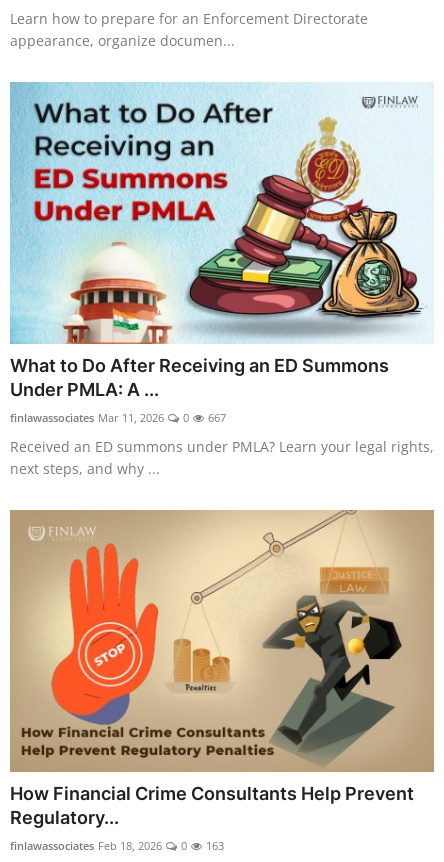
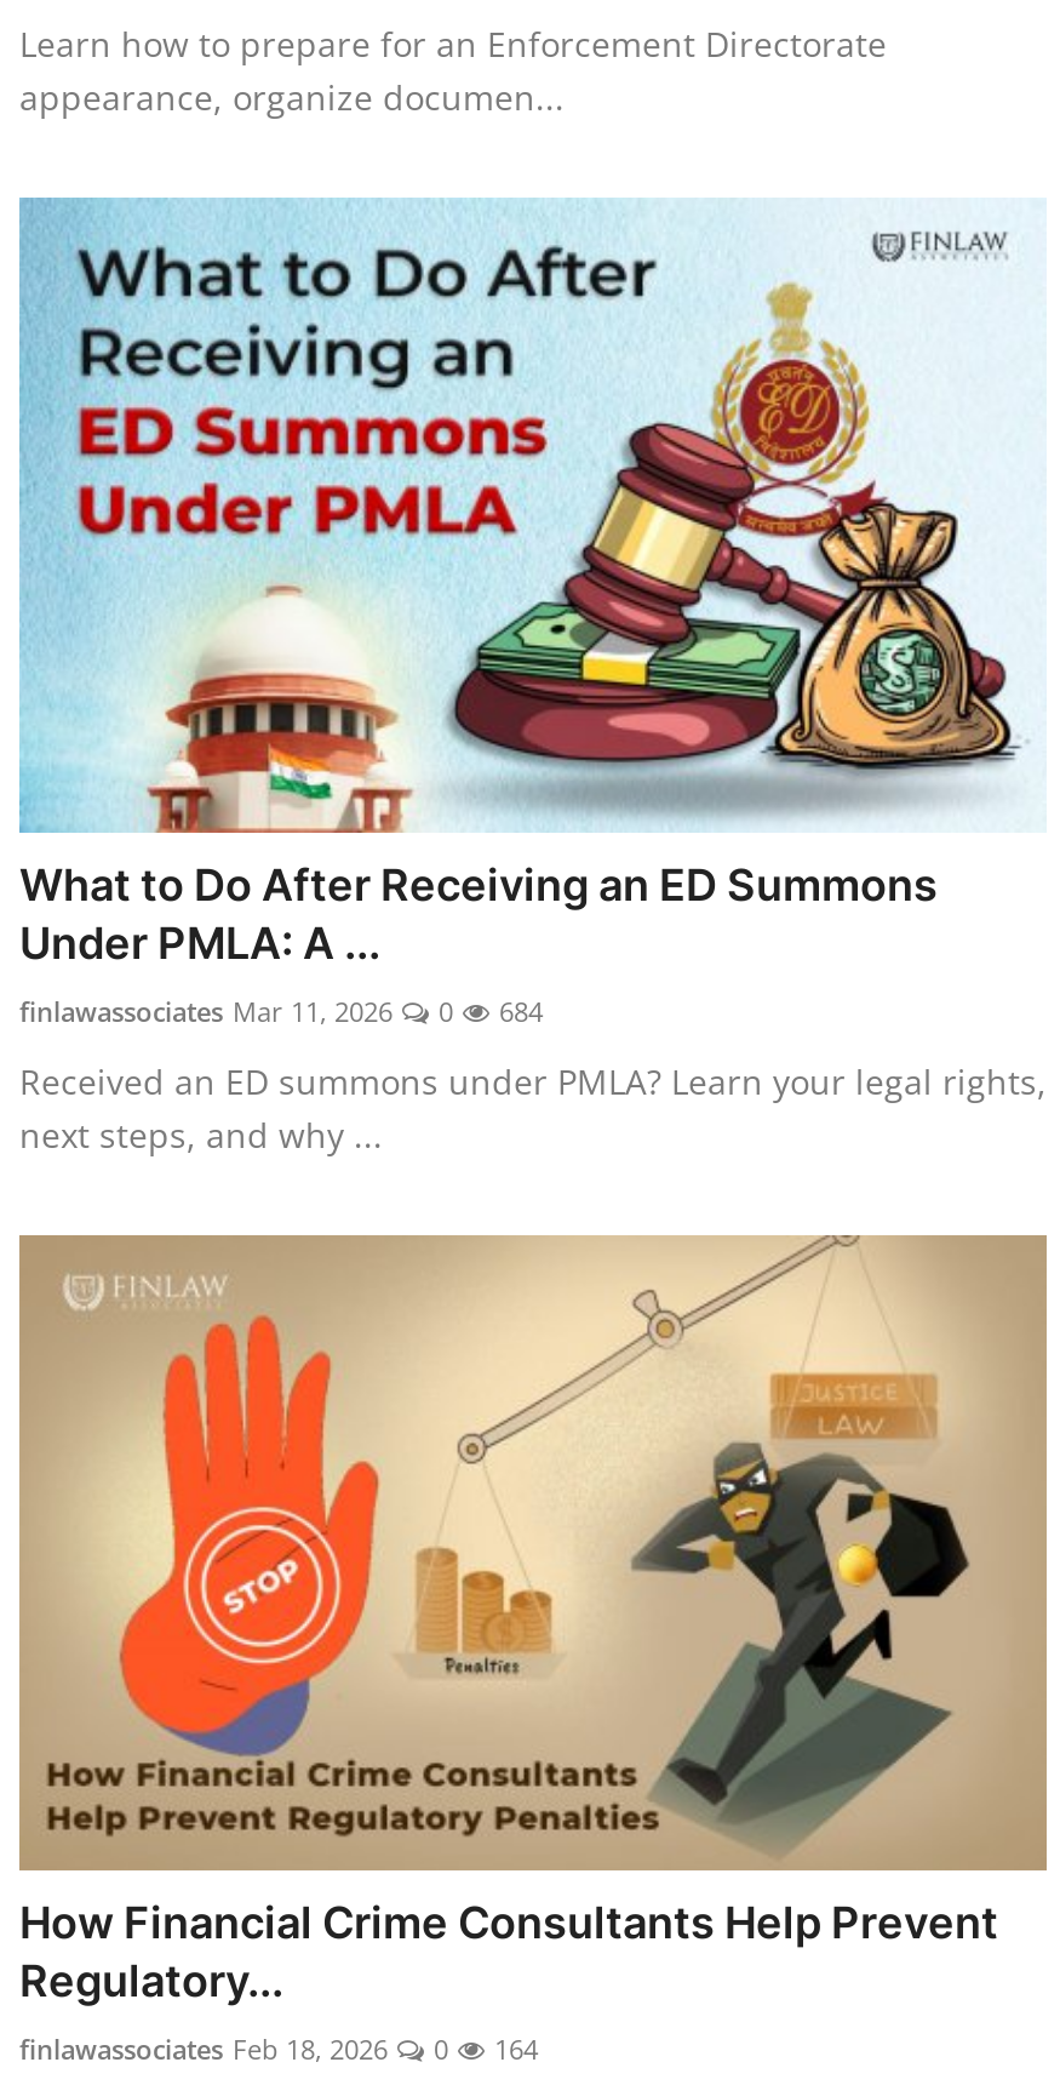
- finlawassociates Mar 11, 2026 0 667
+ finlawassociates Mar 11, 2026 0 684

- finlawassociates Feb 18, 2026 0 163
+ finlawassociates Feb 18, 2026 0 164
